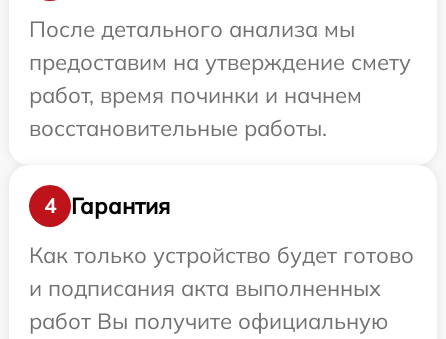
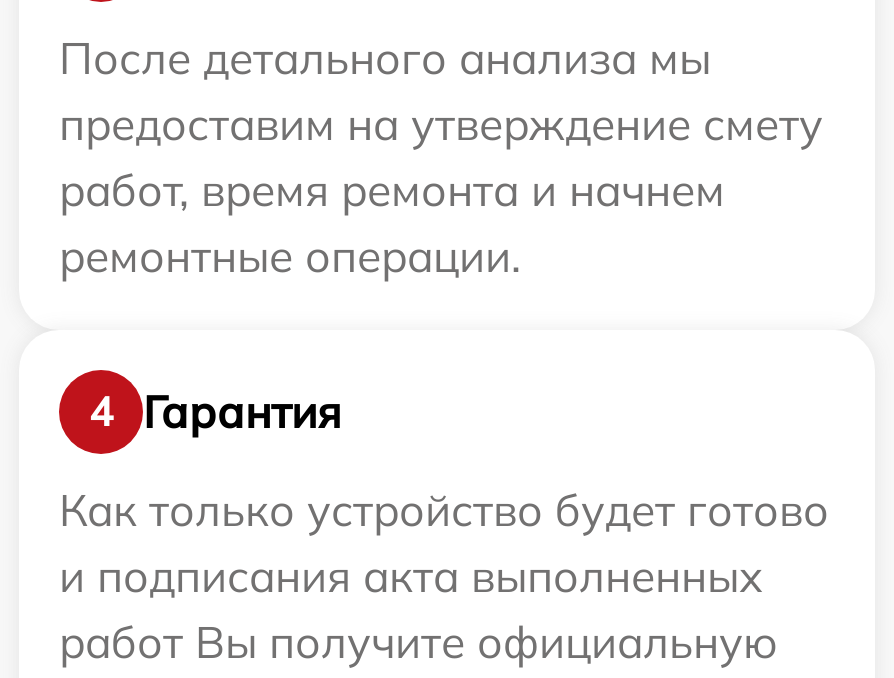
- работ, время починки и начнем
- восстановительные работы.
+ работ, время ремонта и начнем
+ ремонтные операции.
